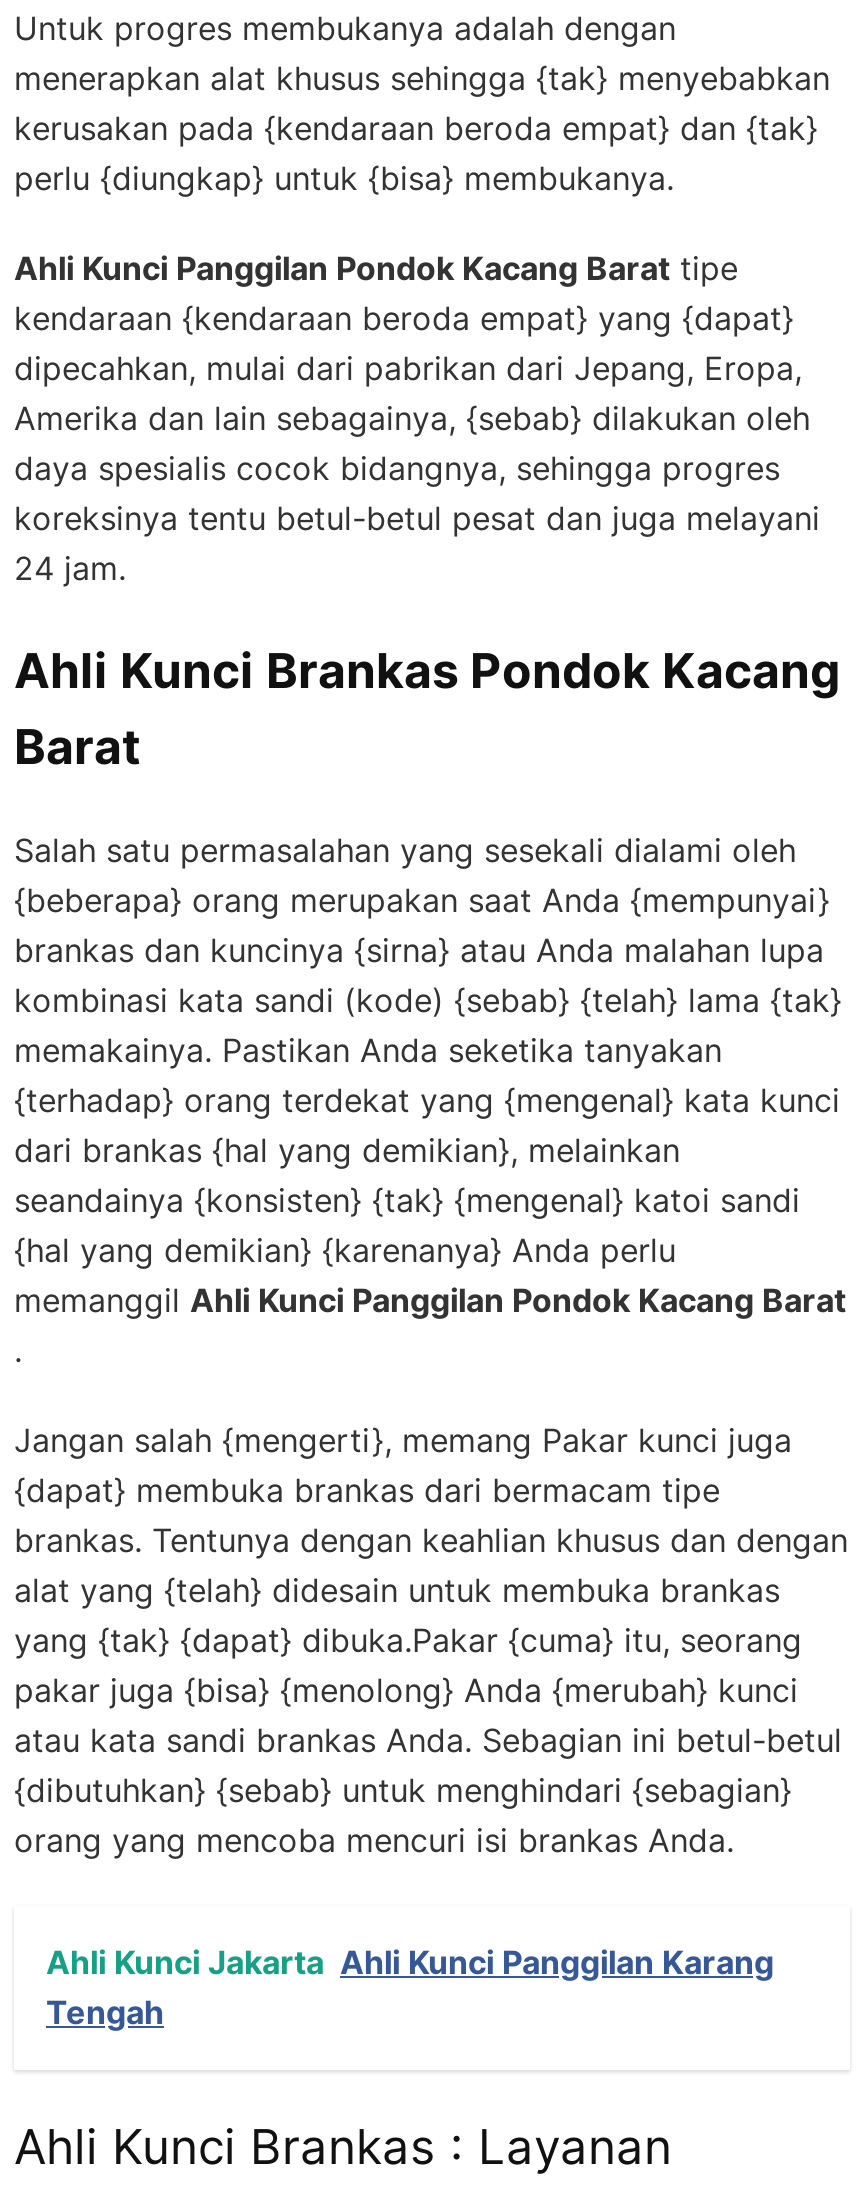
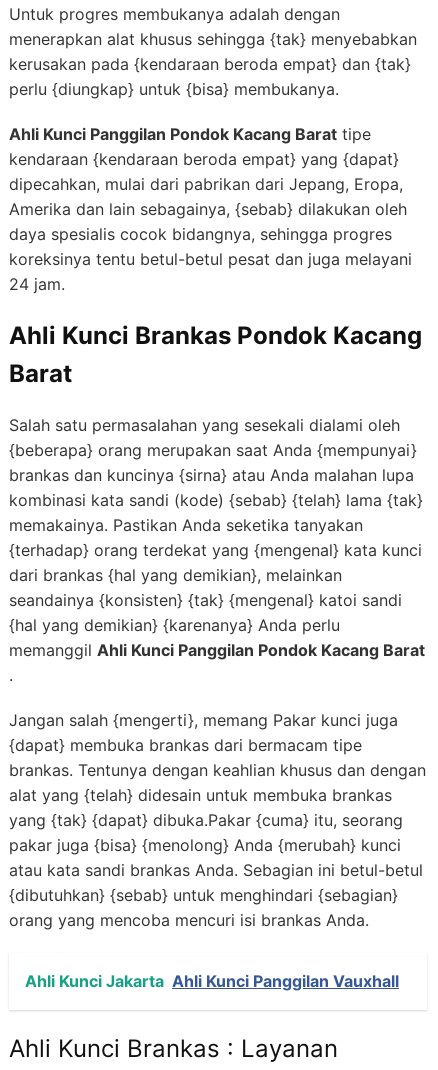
- Ahli Kunci Jakarta Ahli Kunci Panggilan Karang
- Tengah
+ Ahli Kunci Jakarta Ahli Kunci Panggilan Vauxhall
